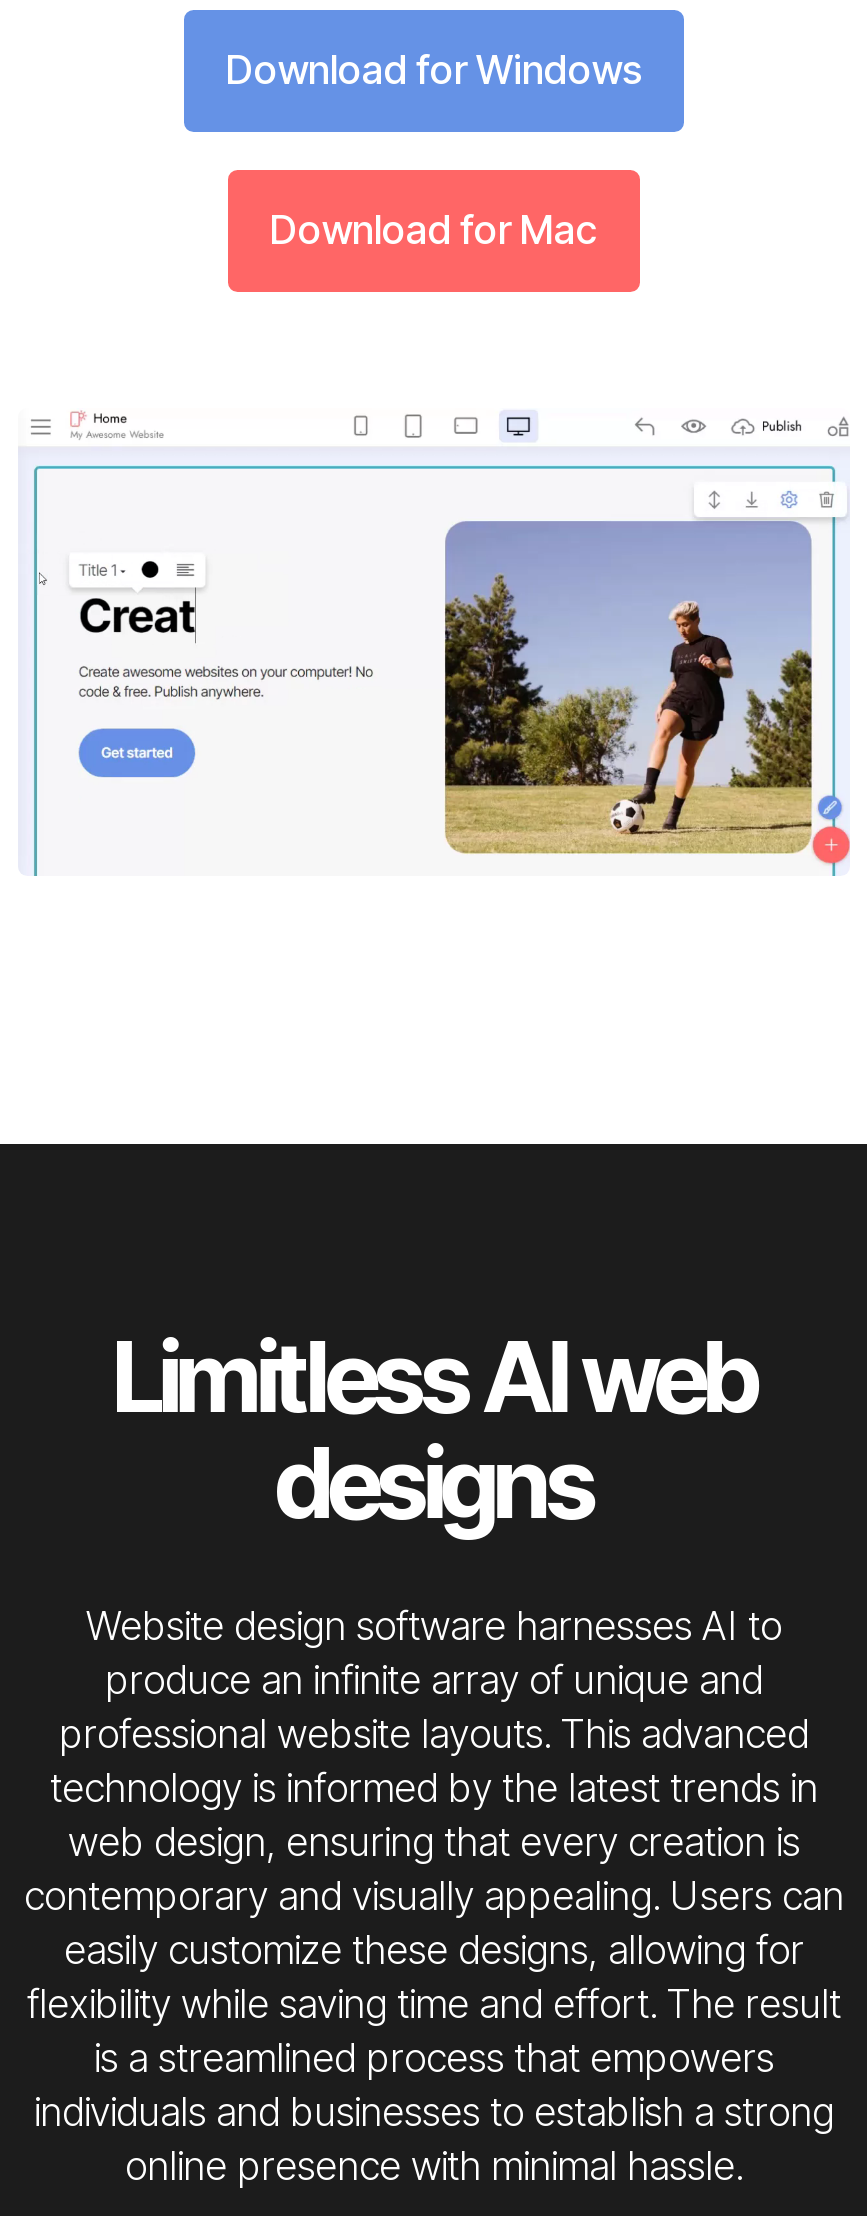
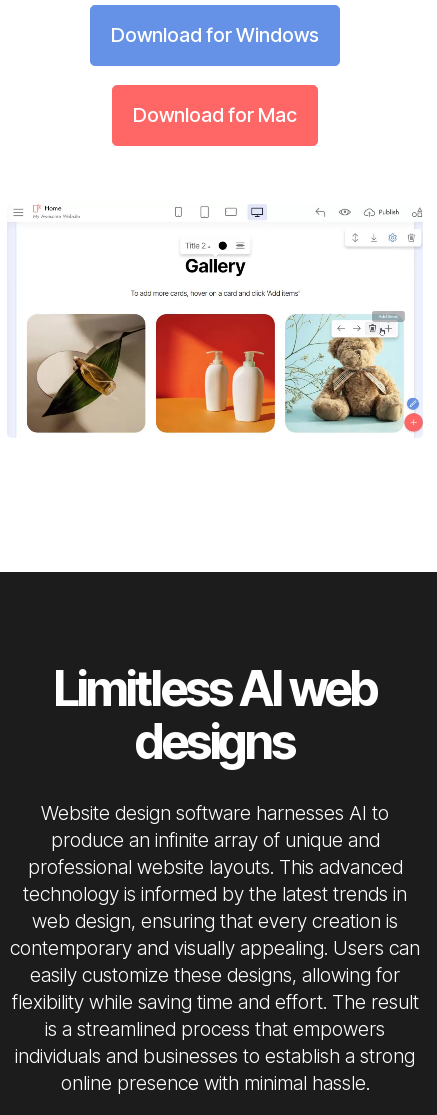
- [image]
+ [image]
